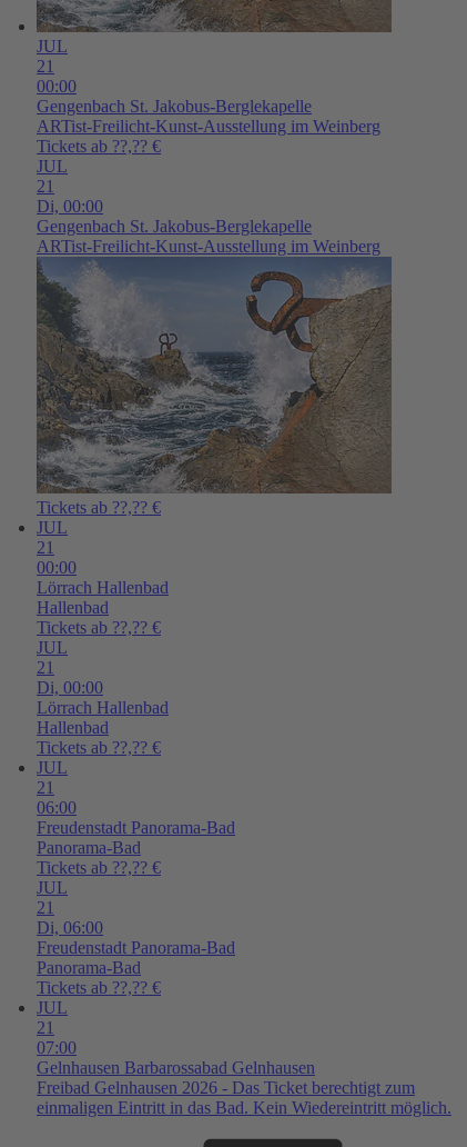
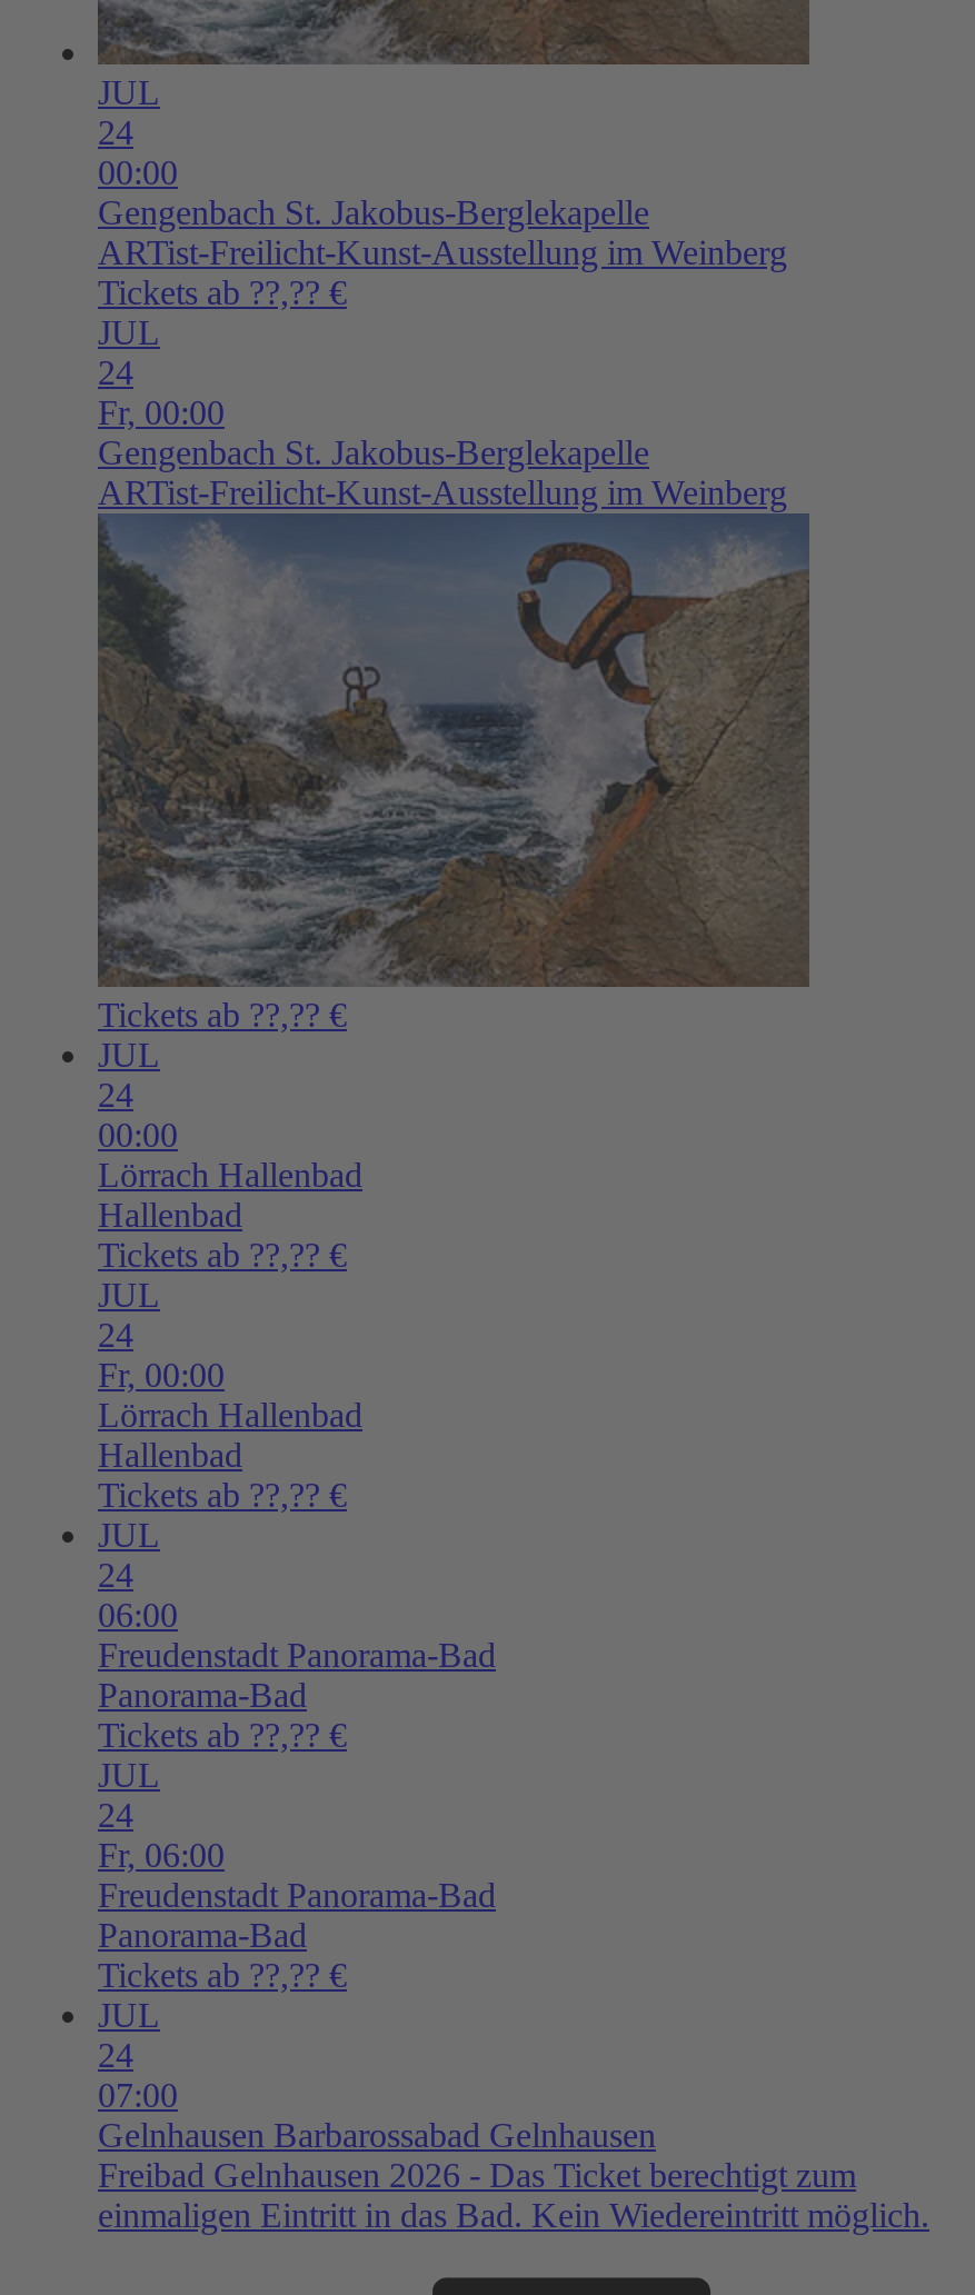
- 21
+ 24

- 21
- Di, 00:00
+ 24
+ Fr, 00:00

- 21
+ 24

- 21
- Di, 00:00
+ 24
+ Fr, 00:00

- 21
+ 24

- 21
- Di, 06:00
+ 24
+ Fr, 06:00

- 21
+ 24
